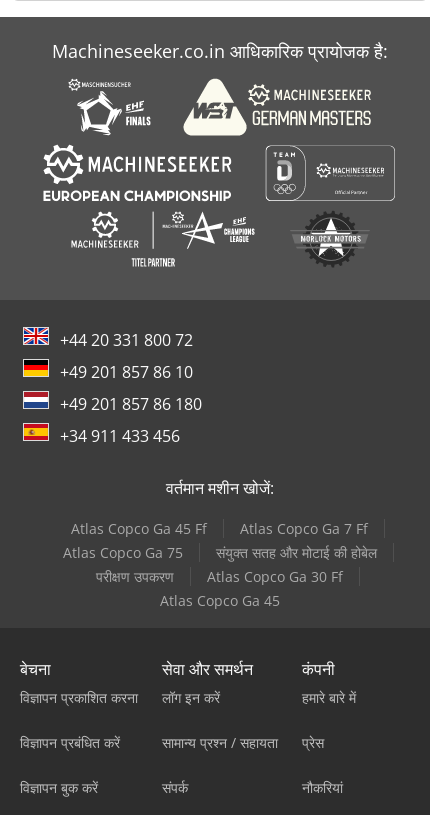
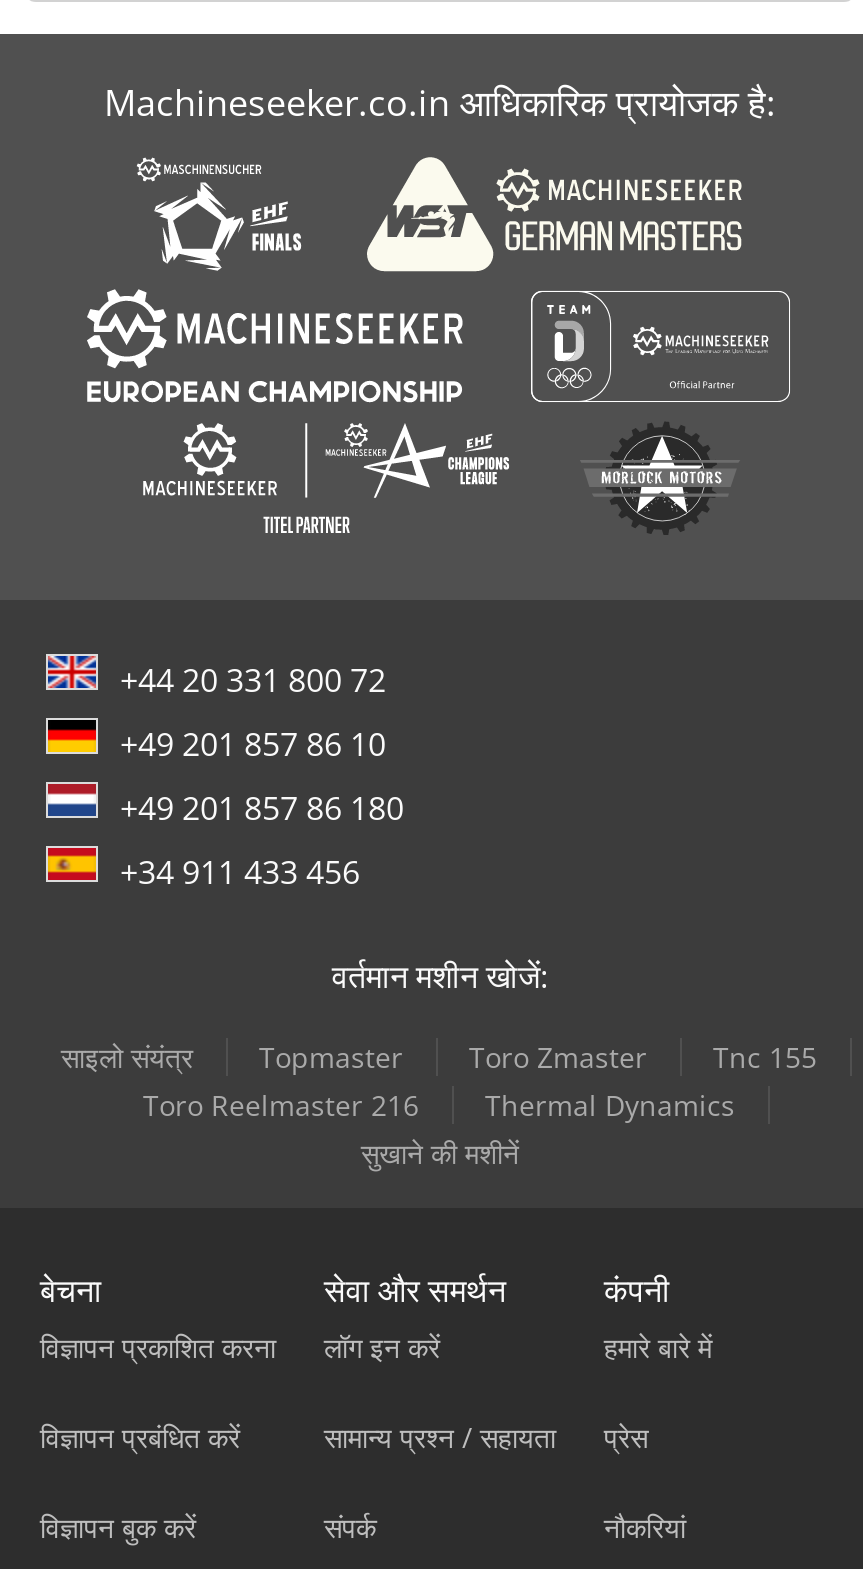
- Atlas Copco Ga 45 Ff
- Atlas Copco Ga 7 Ff
- Atlas Copco Ga 75
- संयुक्त सतह और मोटाई की होबेल
- परीक्षण उपकरण
- Atlas Copco Ga 30 Ff
- Atlas Copco Ga 45
+ साइलो संयंत्र
+ Topmaster
+ Toro Zmaster
+ Tnc 155
+ Toro Reelmaster 216
+ Thermal Dynamics
+ सुखाने की मशीनें
